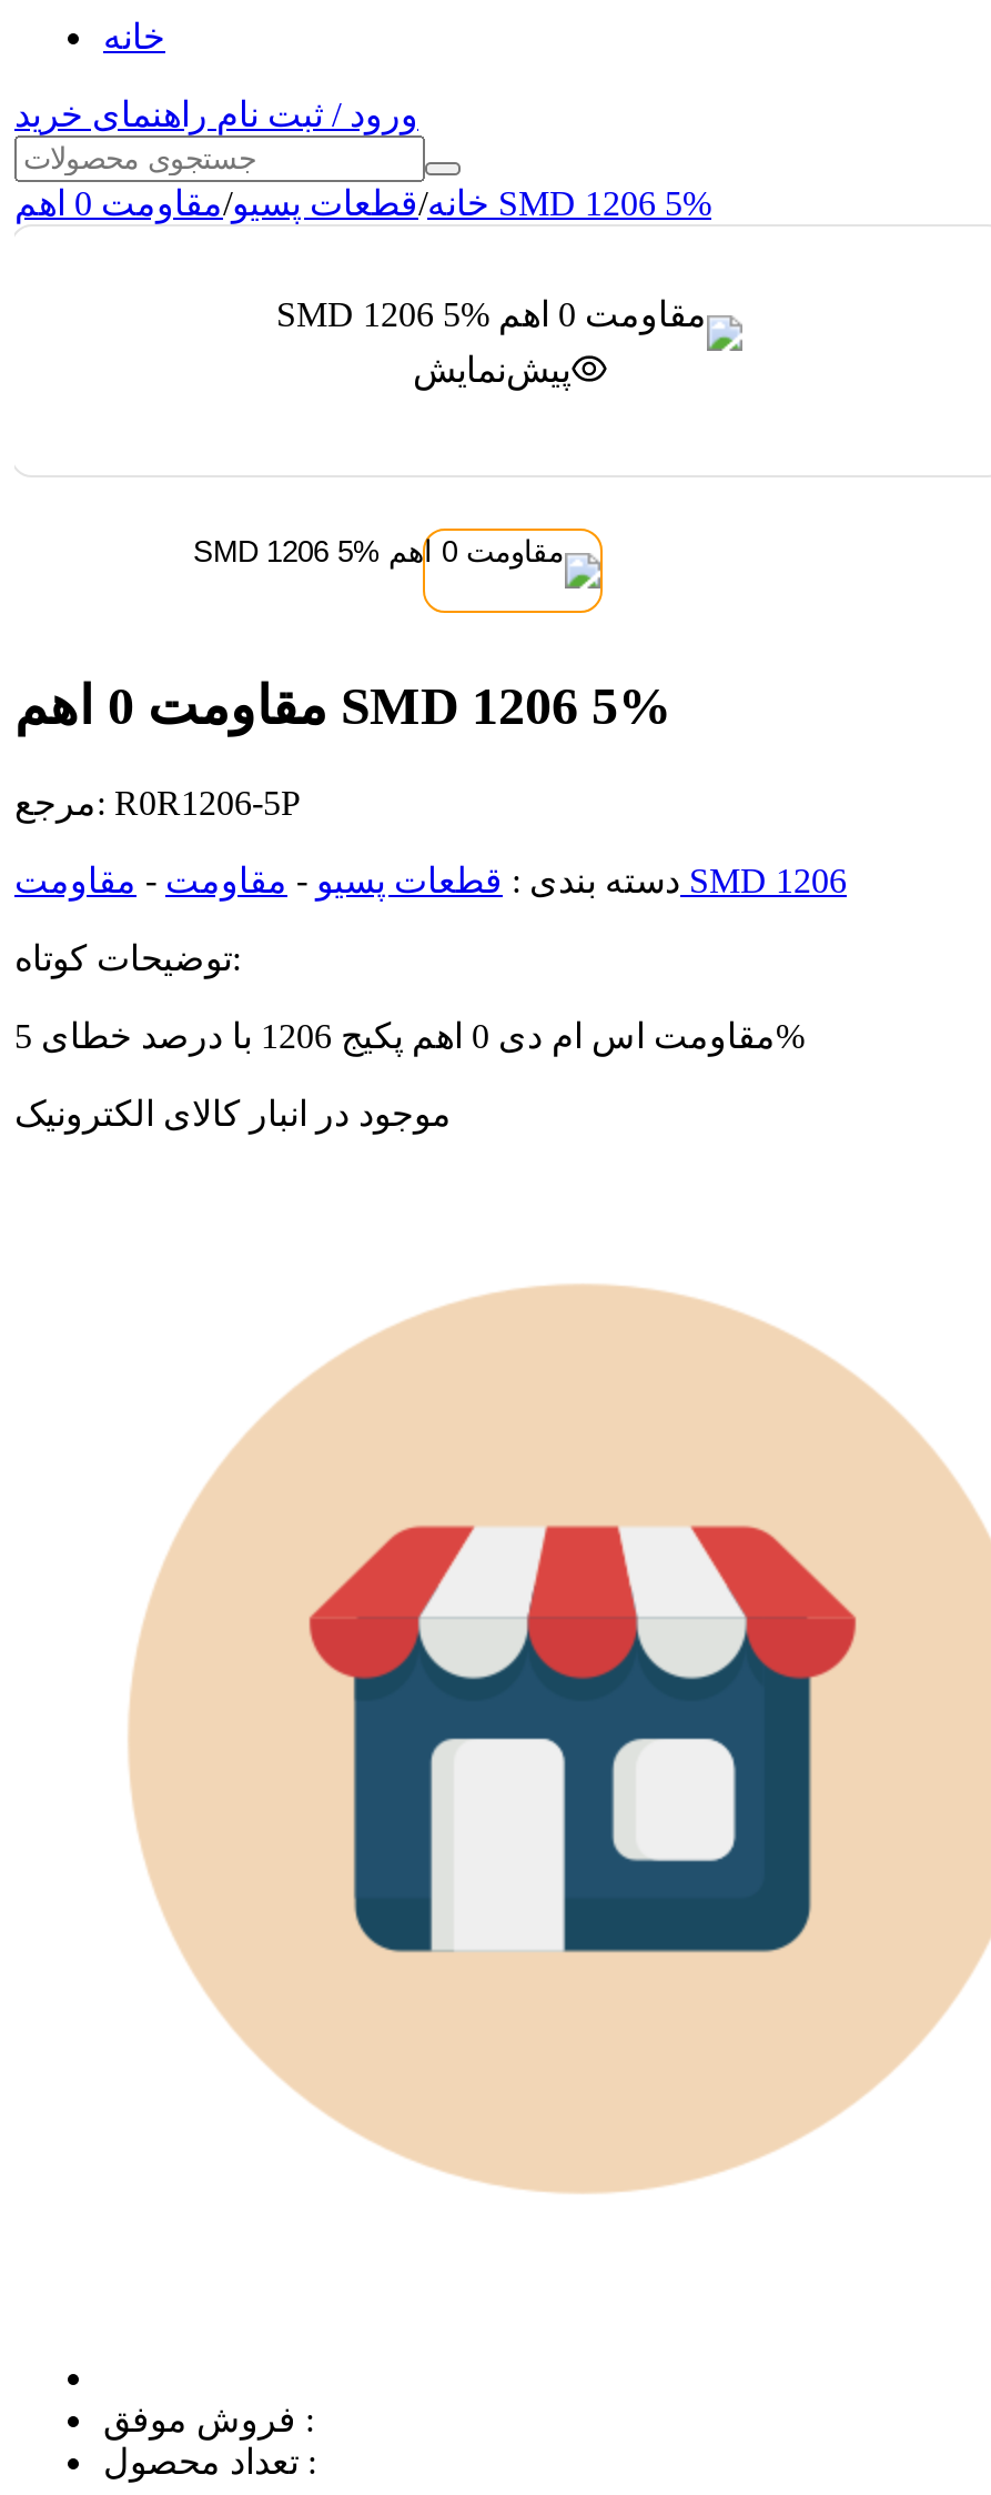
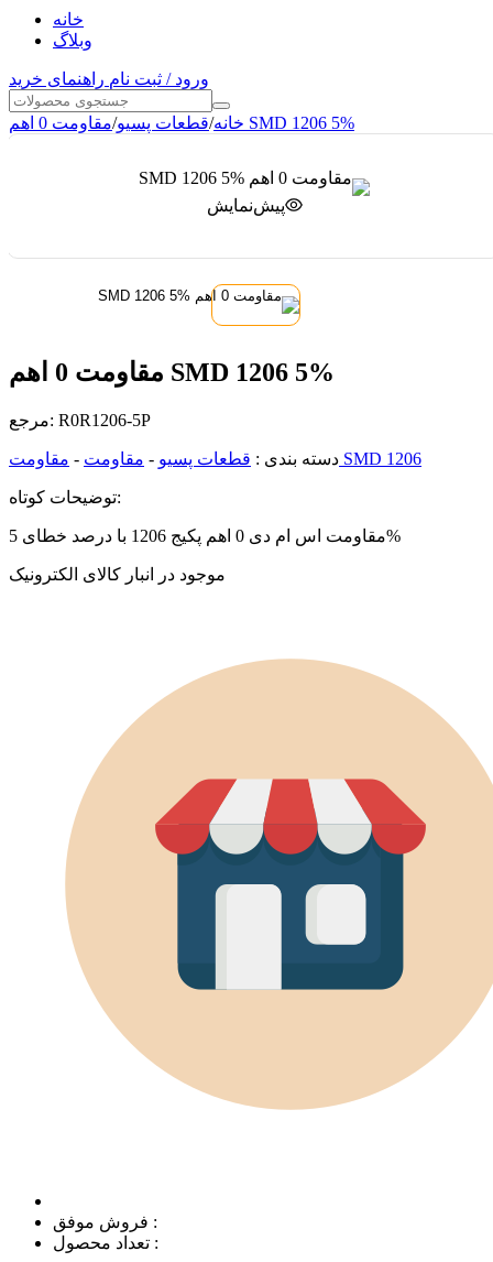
+ وبلاگ
